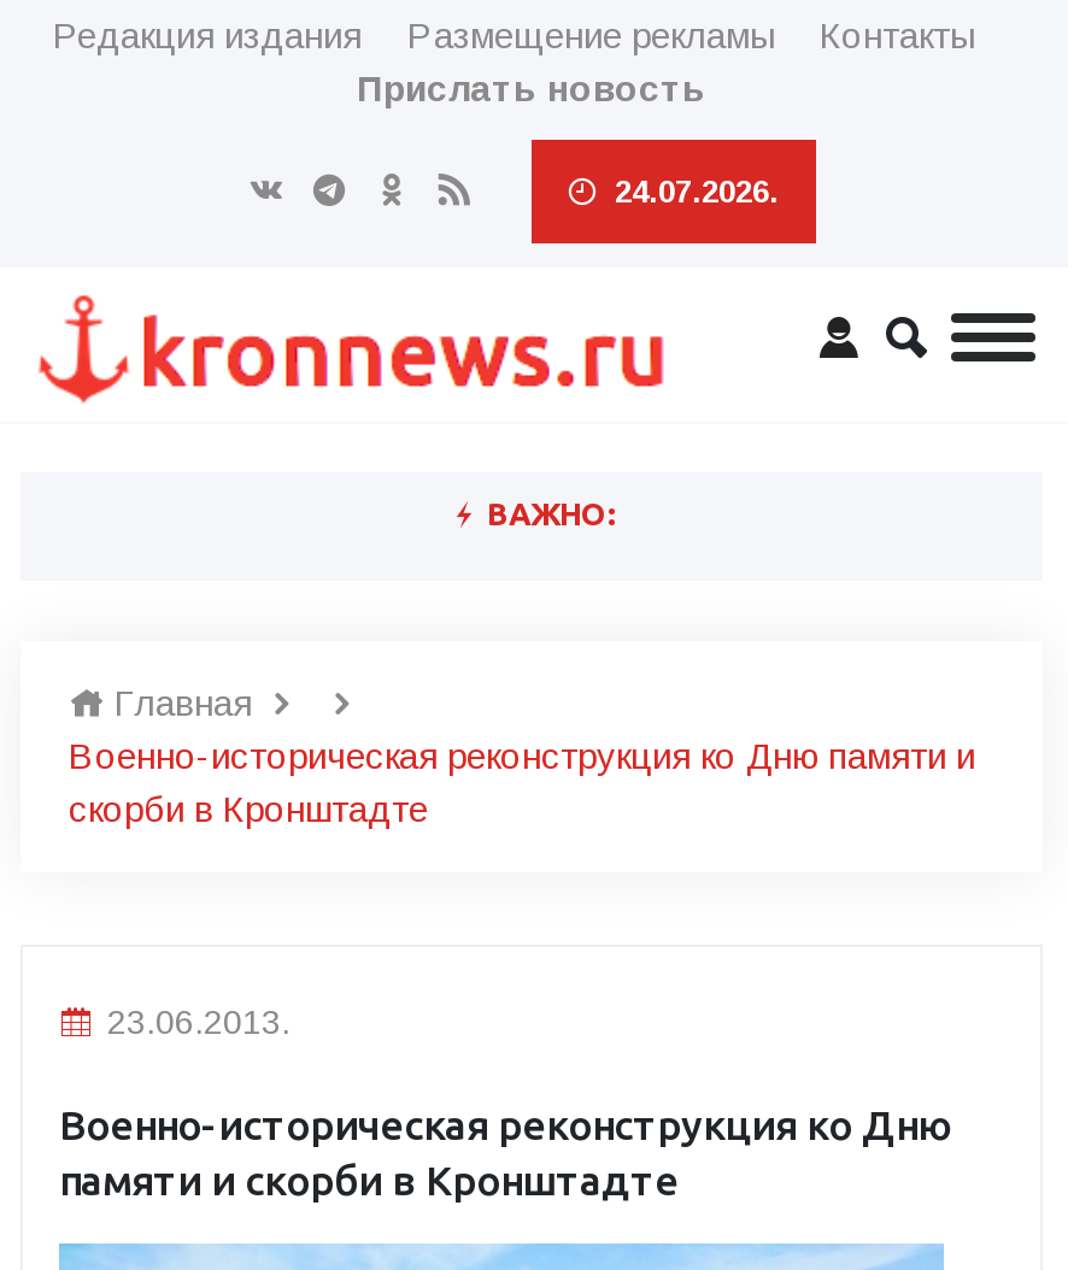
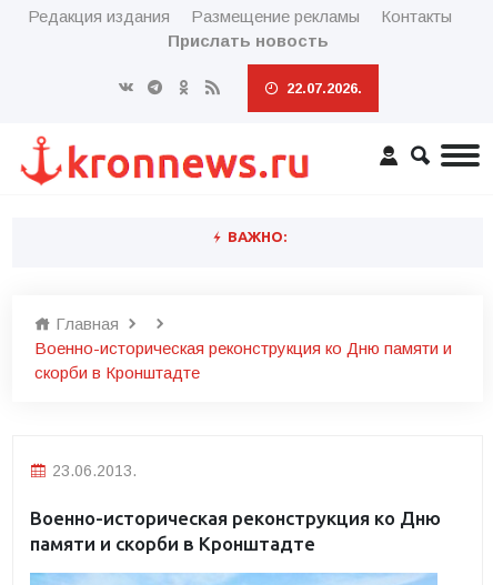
- 24.07.2026.
+ 22.07.2026.
